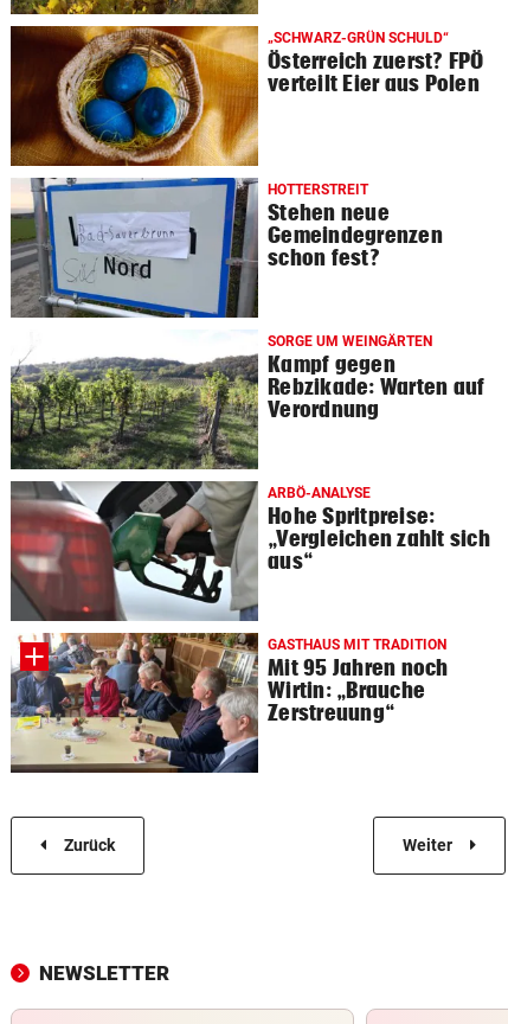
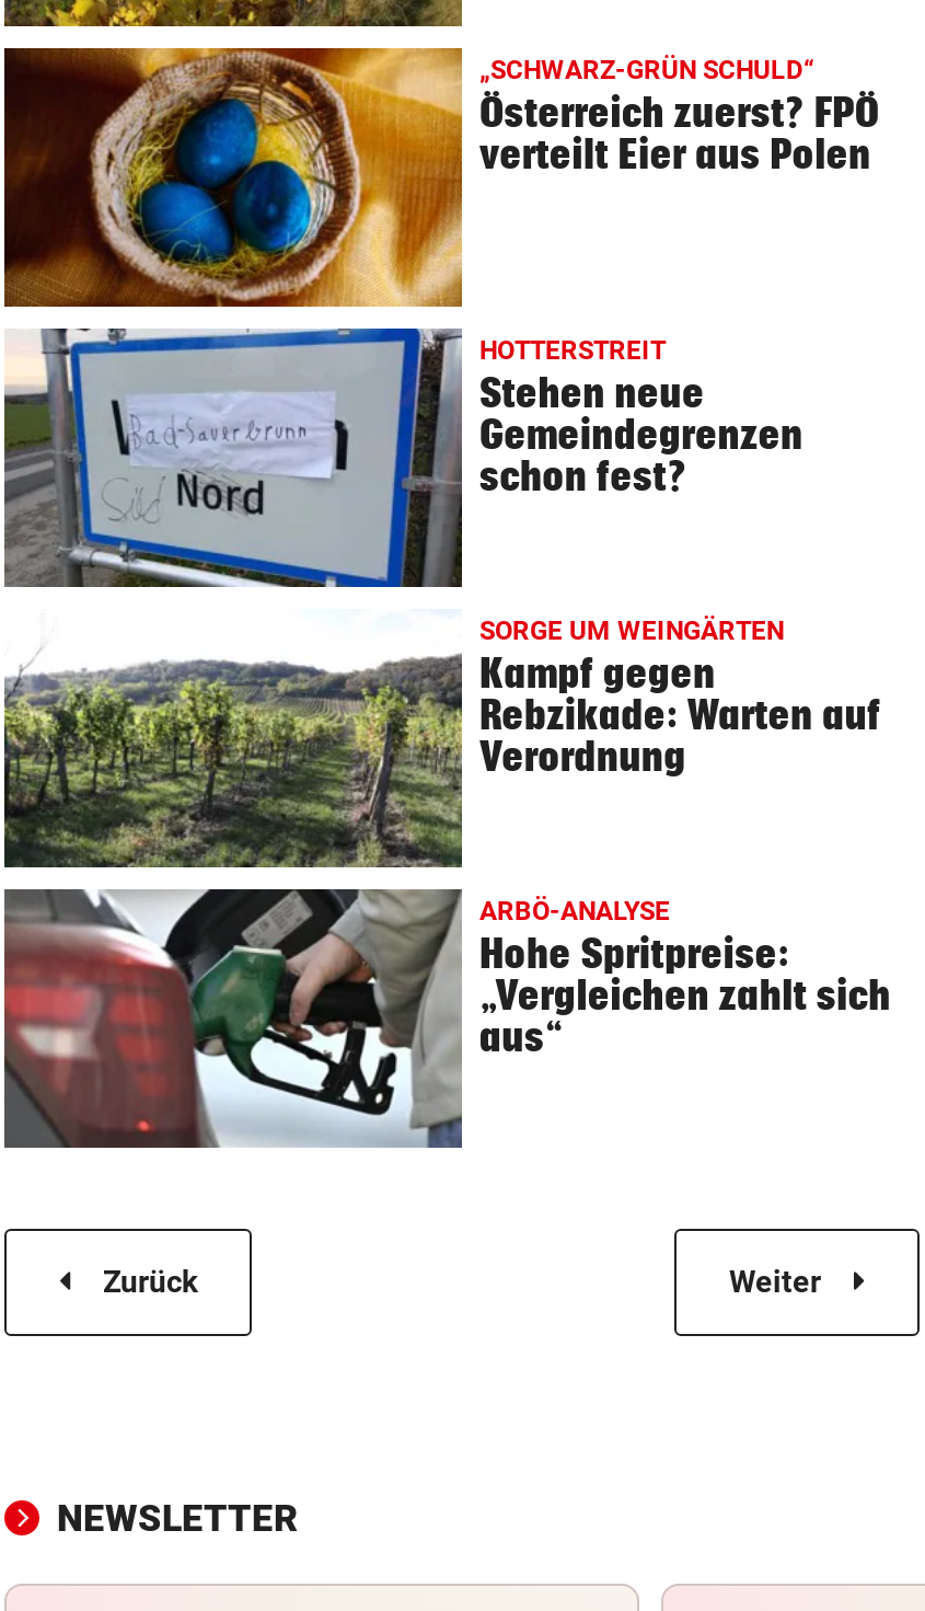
- [image]
- GASTHAUS MIT TRADITION
- Mit 95 Jahren noch
- Wirtin: „Brauche
- Zerstreuung“
